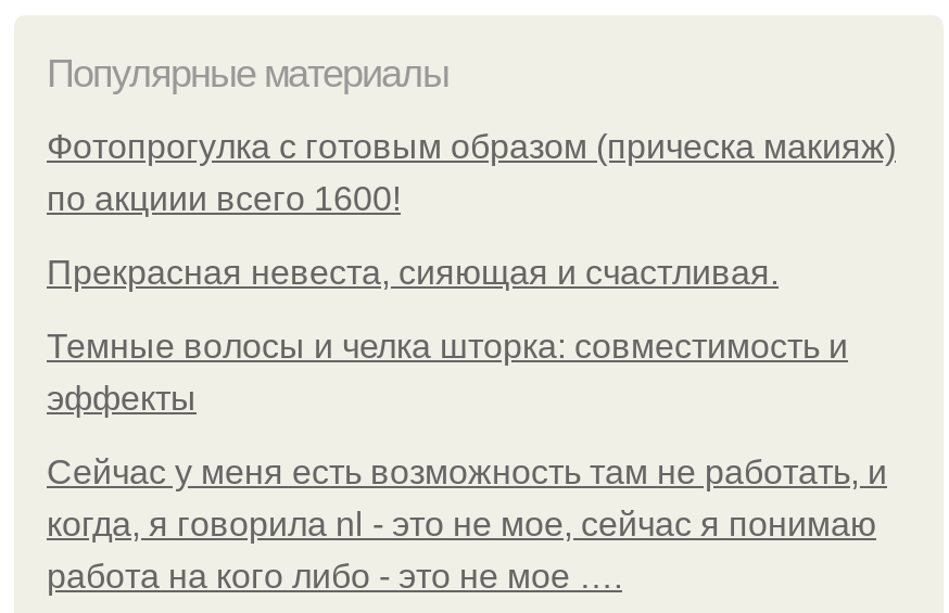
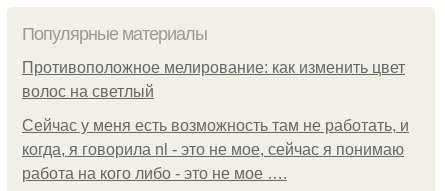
- Фотопрогулка с готовым образом (прическа макияж)
- по акциии всего 1600!
- Прекрасная невеста, сияющая и счастливая.
- Темные волосы и челка шторка: совместимость и
- эффекты
+ Противоположное мелирование: как изменить цвет
+ волос на светлый
